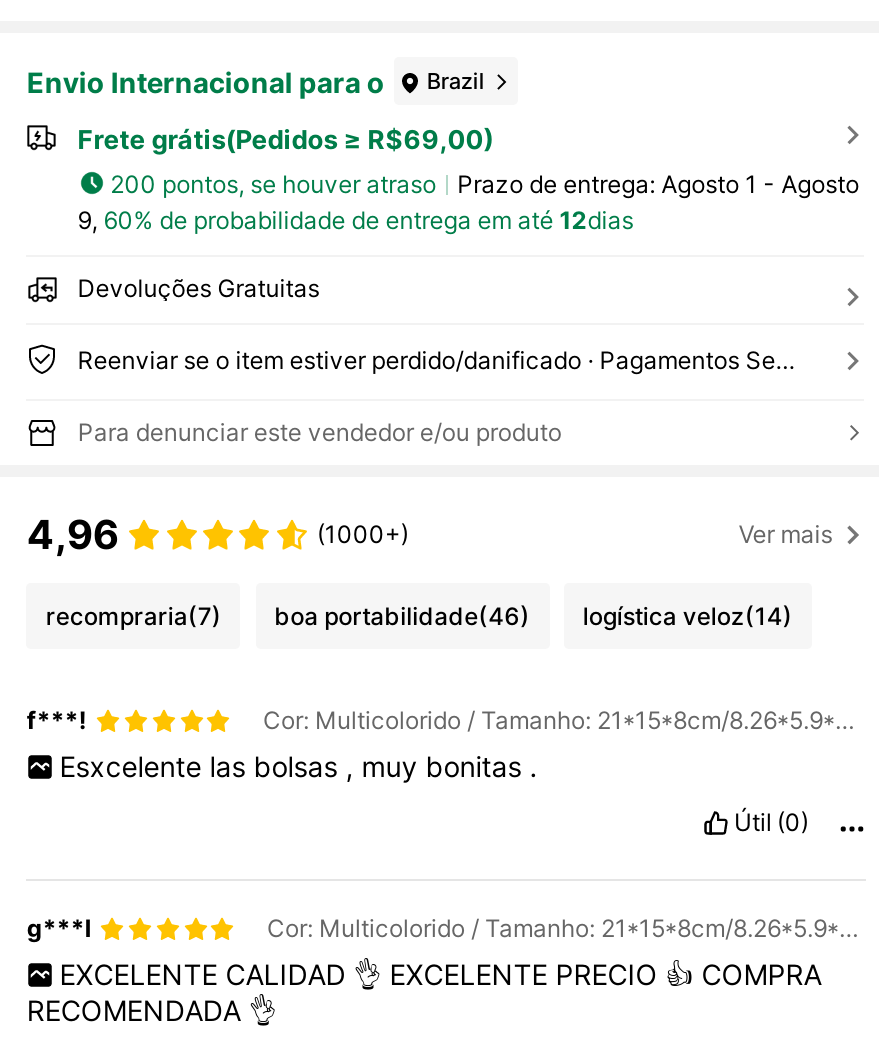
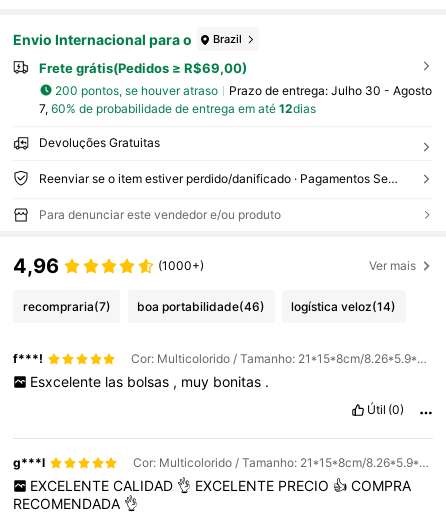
- Prazo de entrega: Agosto 1 - Agosto
+ Prazo de entrega: Julho 30 - Agosto

- 9, 60% de probabilidade de entrega em até 12dias
+ 7, 60% de probabilidade de entrega em até 12dias
